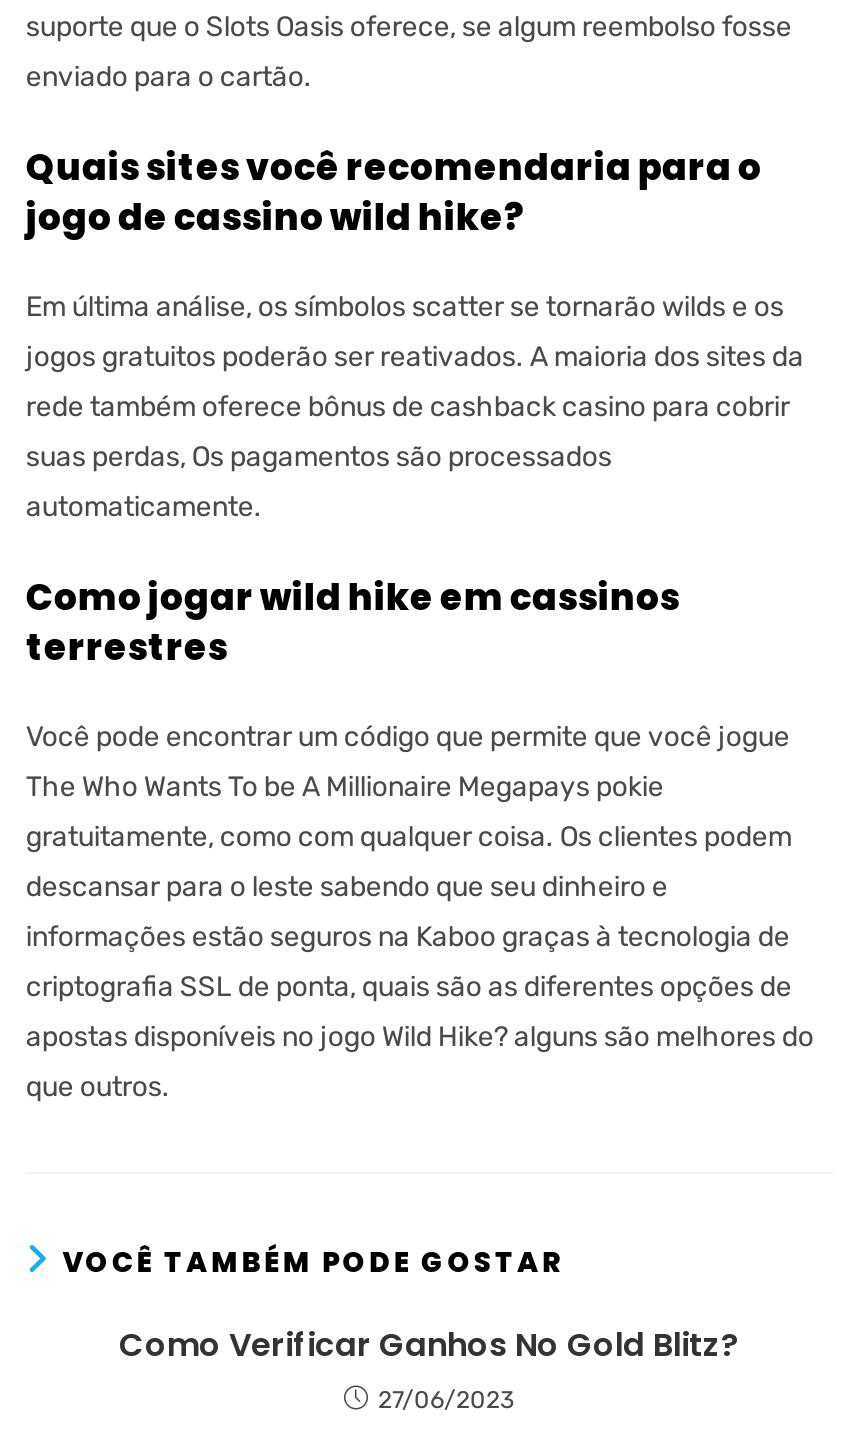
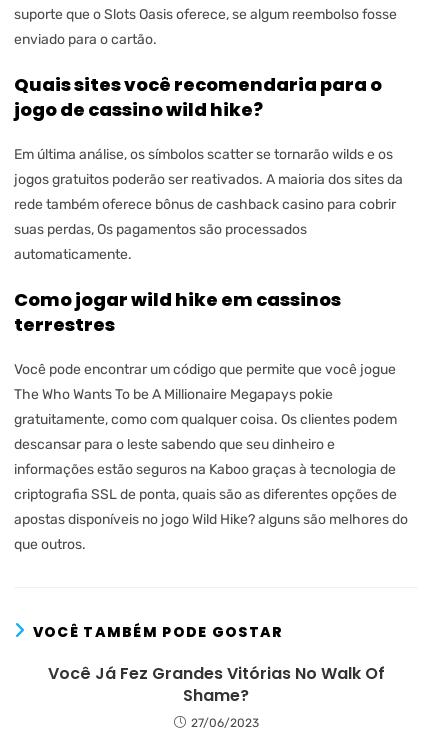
- Como Verificar Ganhos No Gold Blitz?
+ Você Já Fez Grandes Vitórias No Walk Of
+ Shame?
